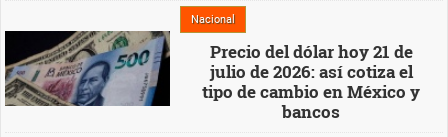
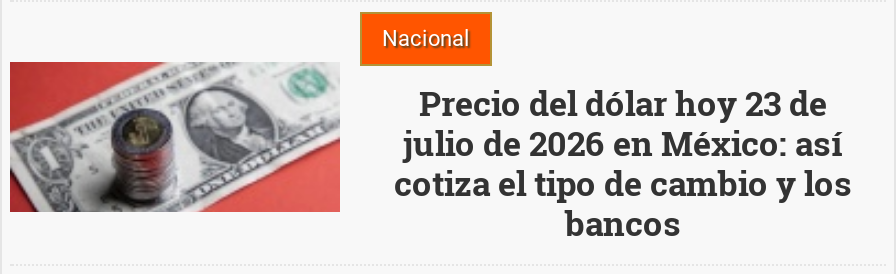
- [image]
- Precio del dólar hoy 21 de
- julio de 2026: así cotiza el
- tipo de cambio en México y
+ [image]
+ Precio del dólar hoy 23 de
+ julio de 2026 en México: así
+ cotiza el tipo de cambio y los
